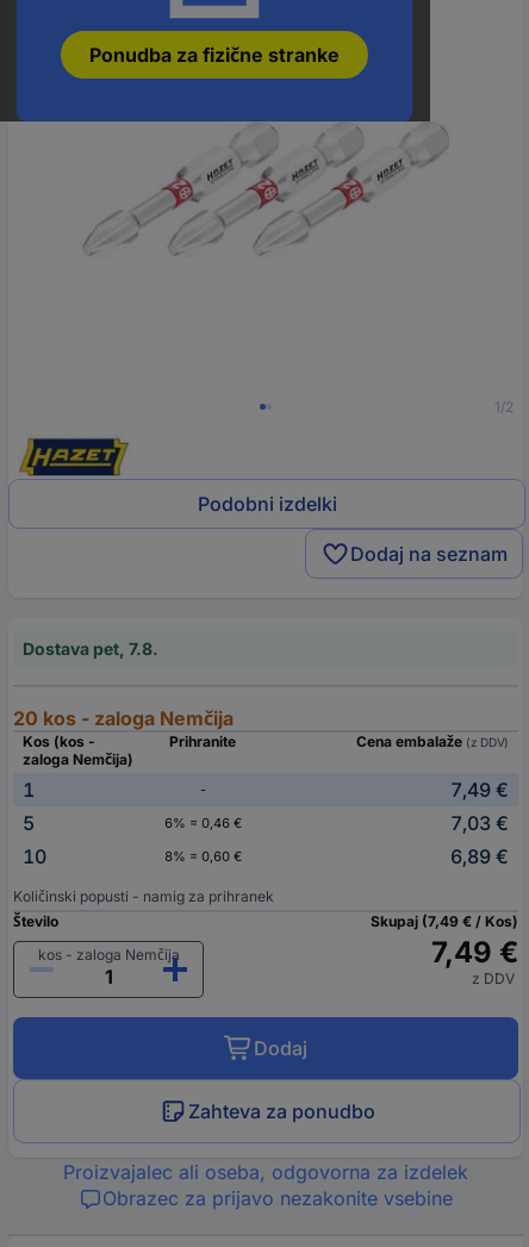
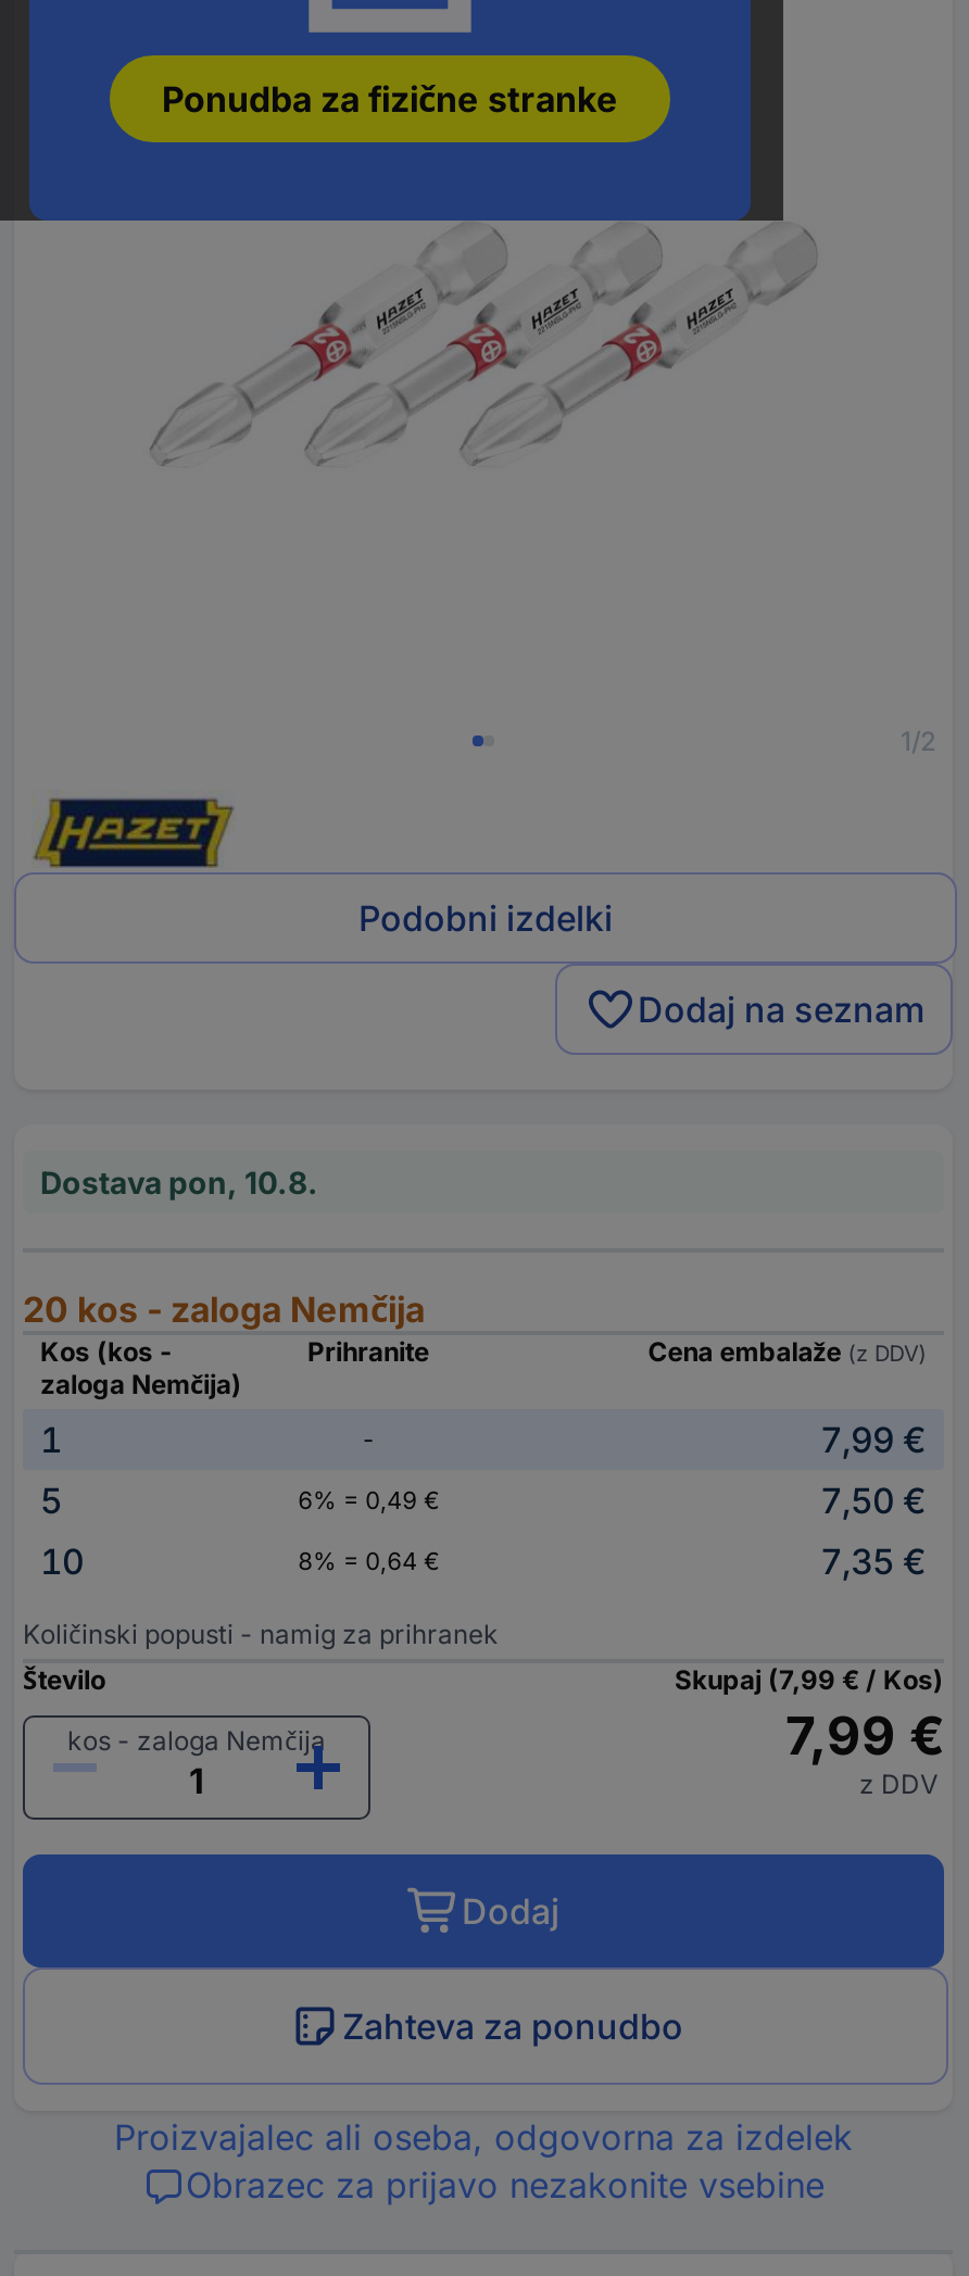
- Dostava pet, 7.8.
+ Dostava pon, 10.8.

- 7,49 €
+ 7,99 €

- 6% = 0,46 €
+ 6% = 0,49 €

- 7,03 €
+ 7,50 €

- 8% = 0,60 €
+ 8% = 0,64 €

- 6,89 €
+ 7,35 €

- Skupaj (7,49 € / Kos)
+ Skupaj (7,99 € / Kos)

- 7,49 €
+ 7,99 €
